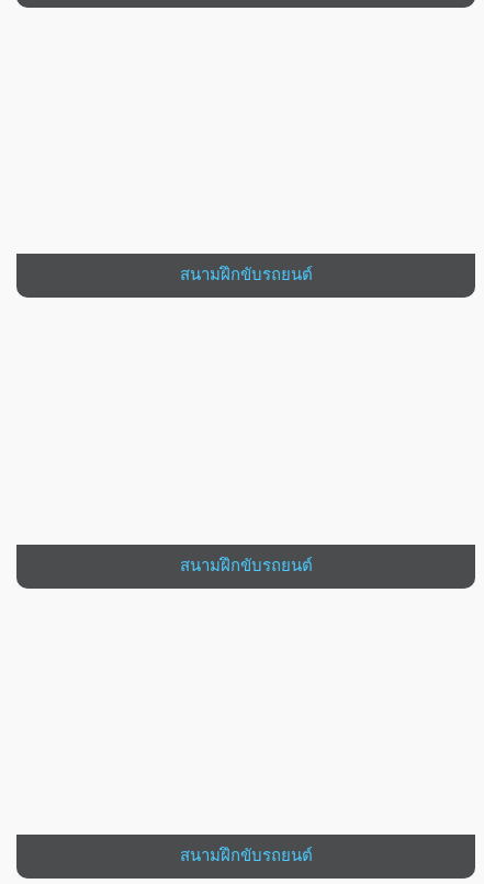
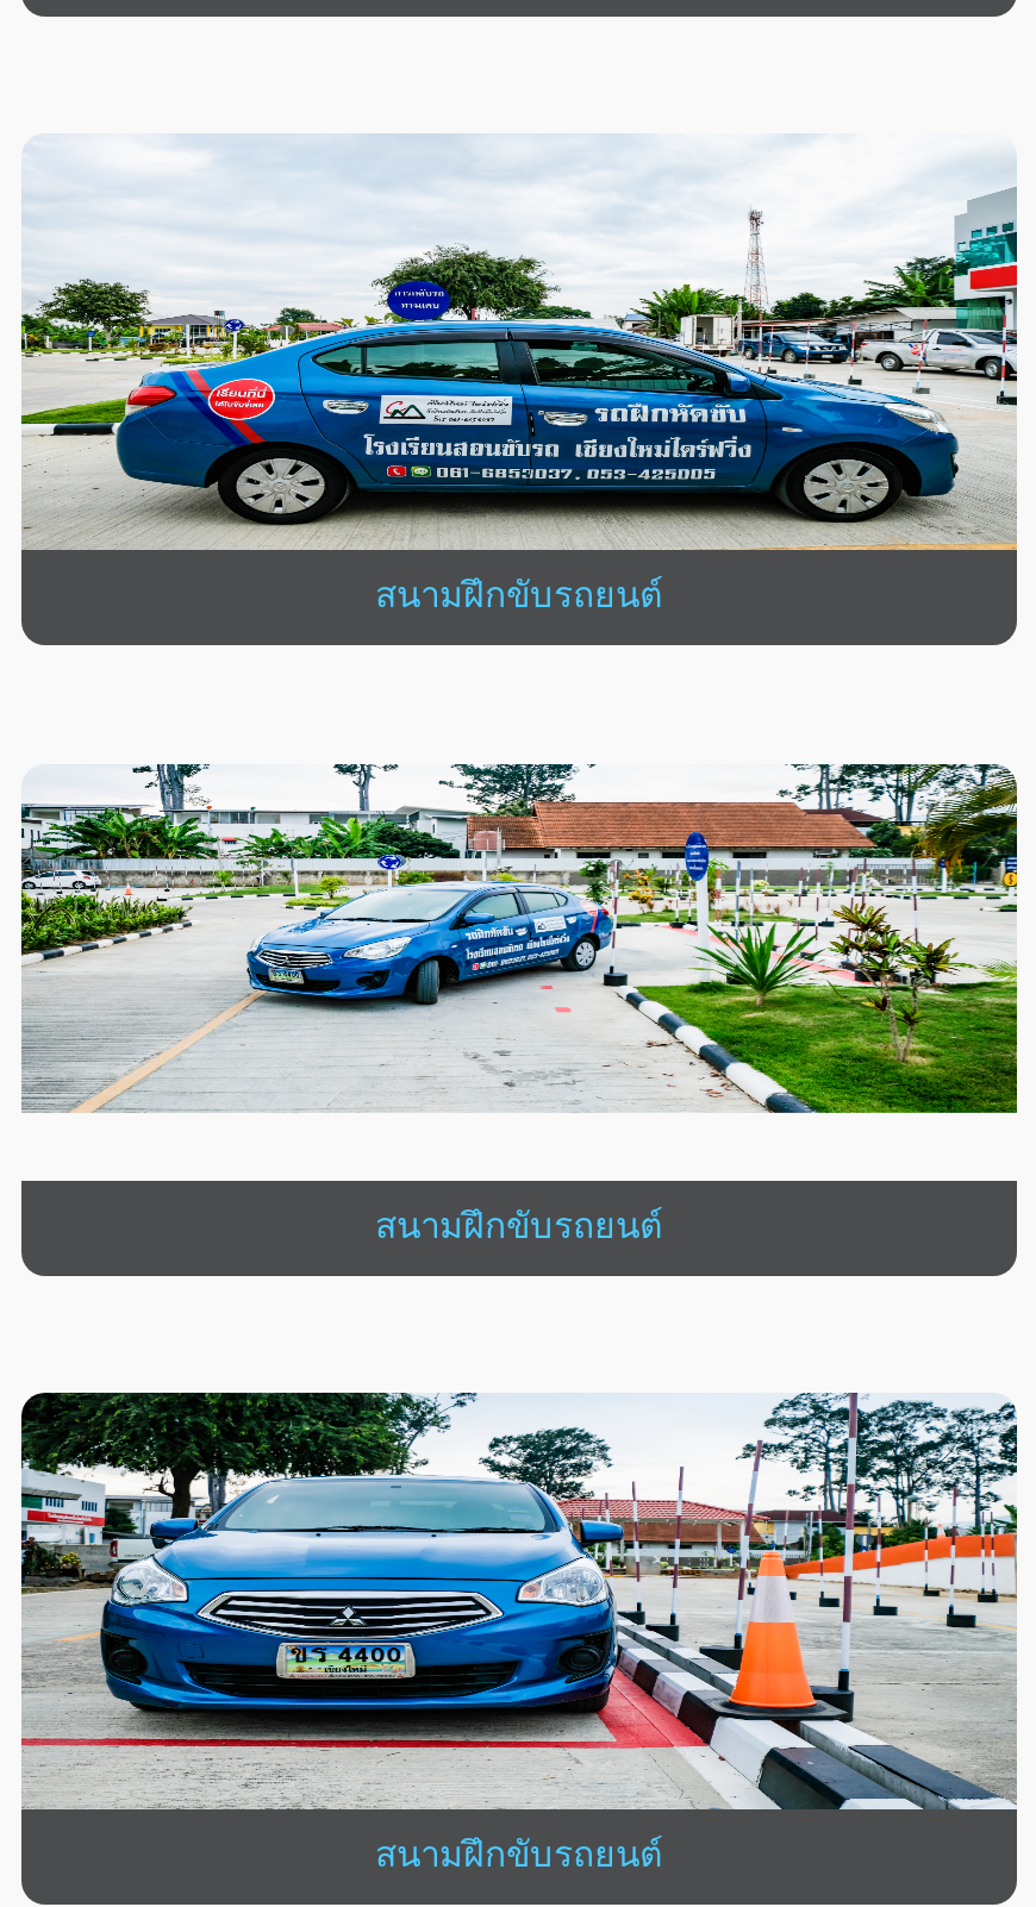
+ [image]

+ [image]

+ [image]
